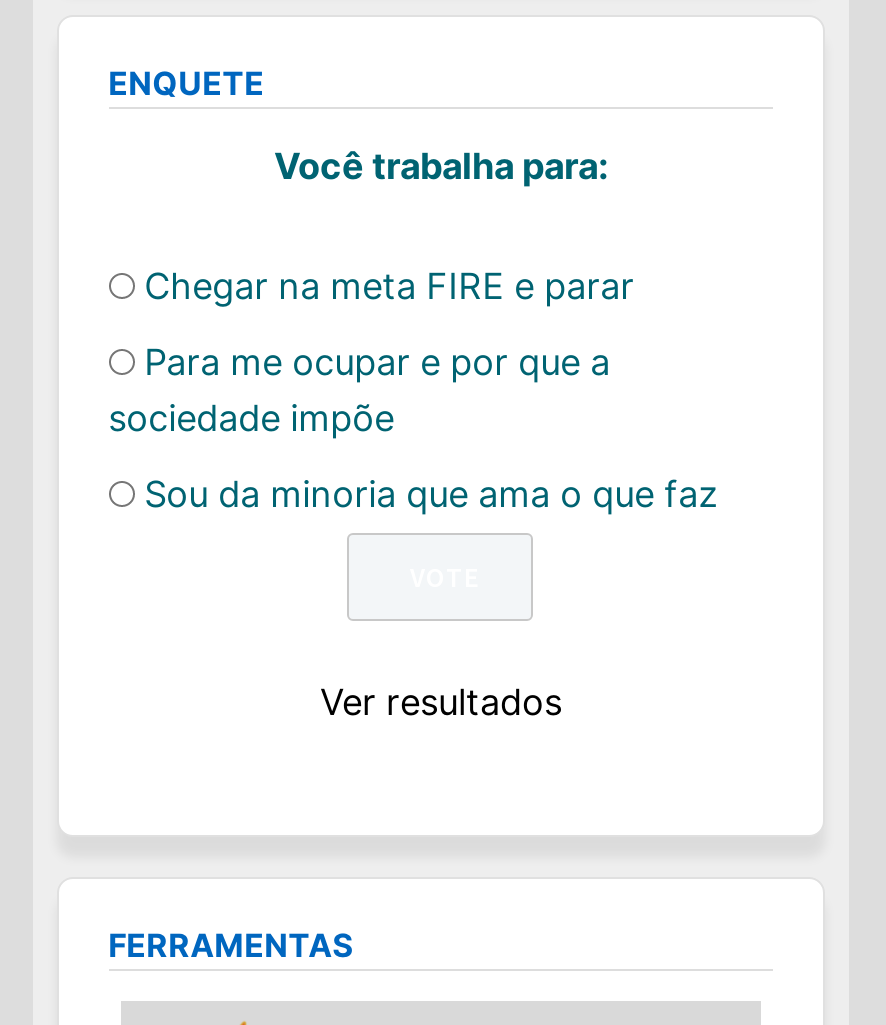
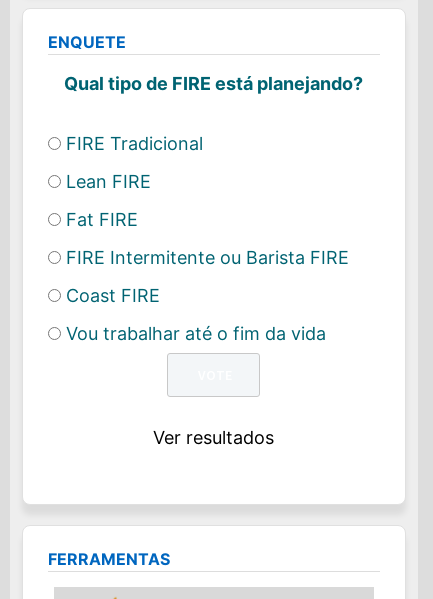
- Você trabalha para:
- Chegar na meta FIRE e parar
- Para me ocupar e por que a
- sociedade impõe
- Sou da minoria que ama o que faz
+ Qual tipo de FIRE está planejando?
+ FIRE Tradicional
+ Lean FIRE
+ Fat FIRE
+ FIRE Intermitente ou Barista FIRE
+ Coast FIRE
+ Vou trabalhar até o fim da vida
